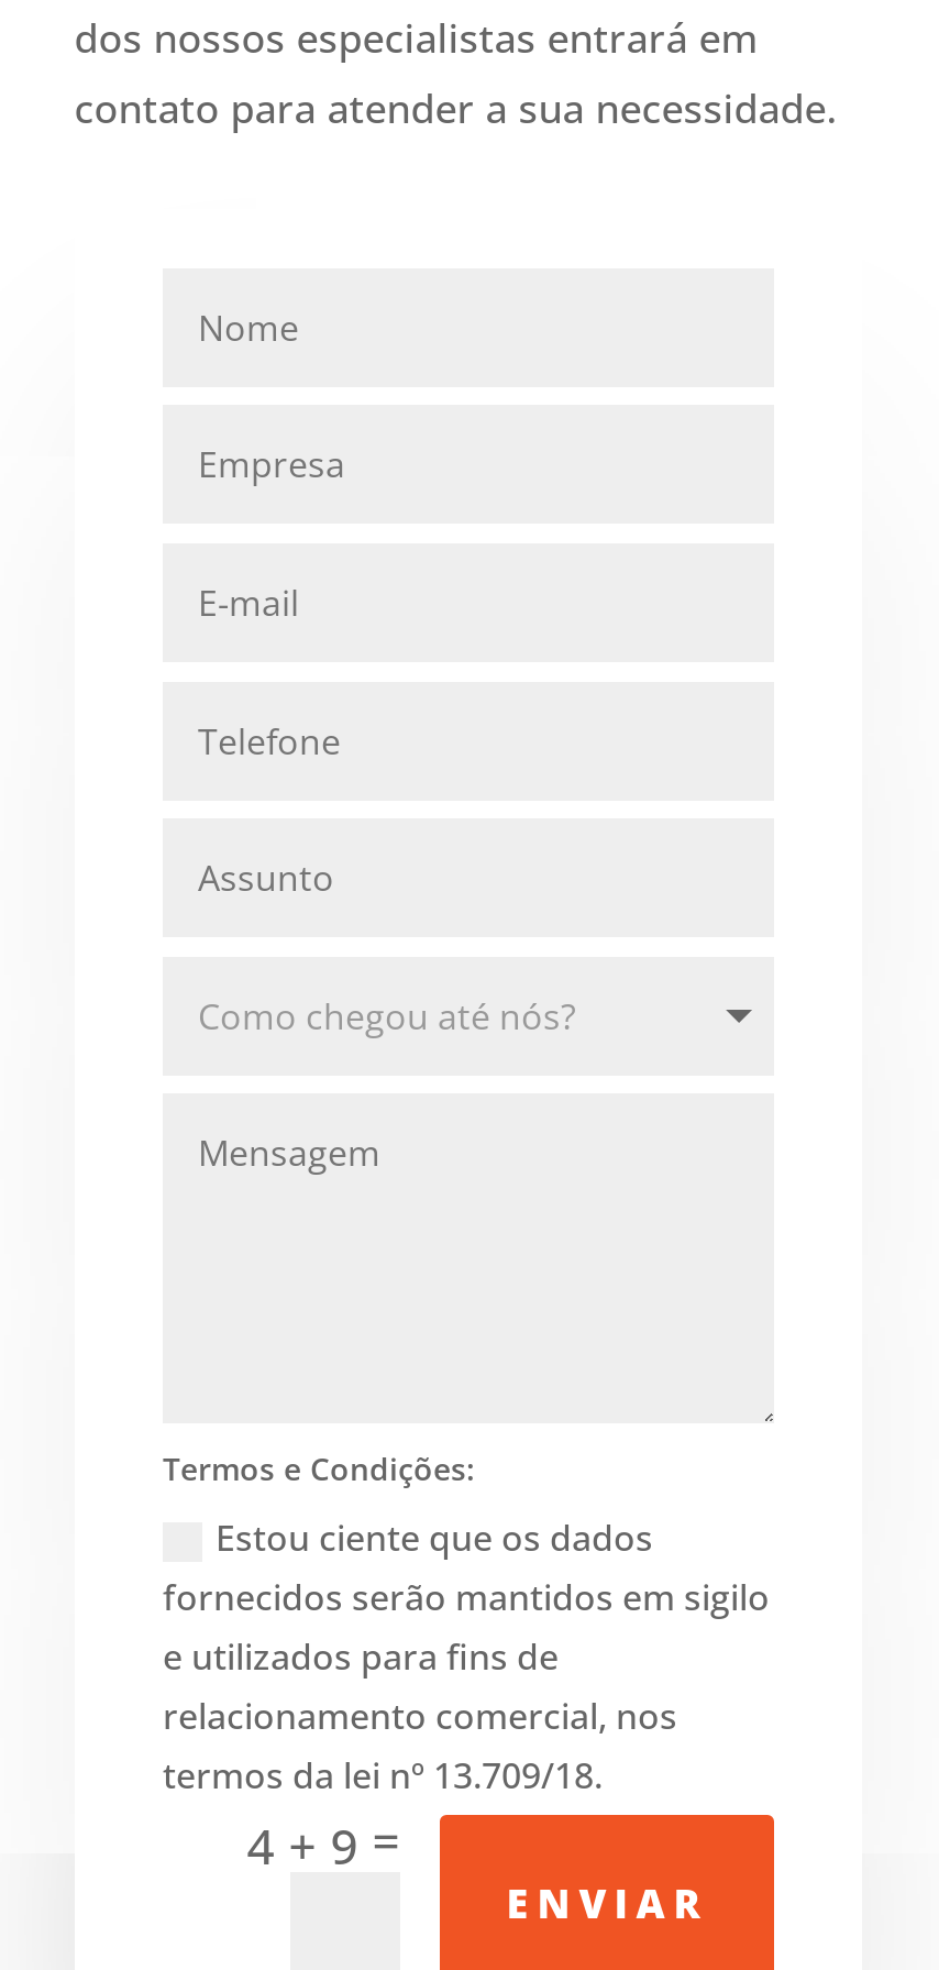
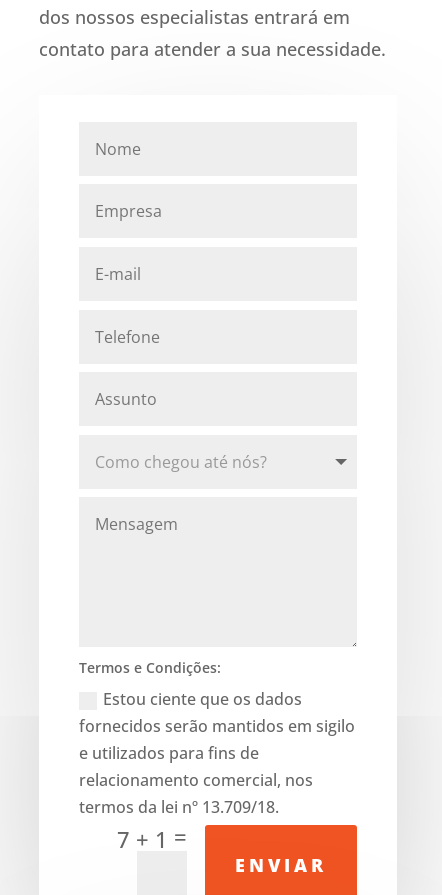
- 4 + 9 =
+ 7 + 1 =
